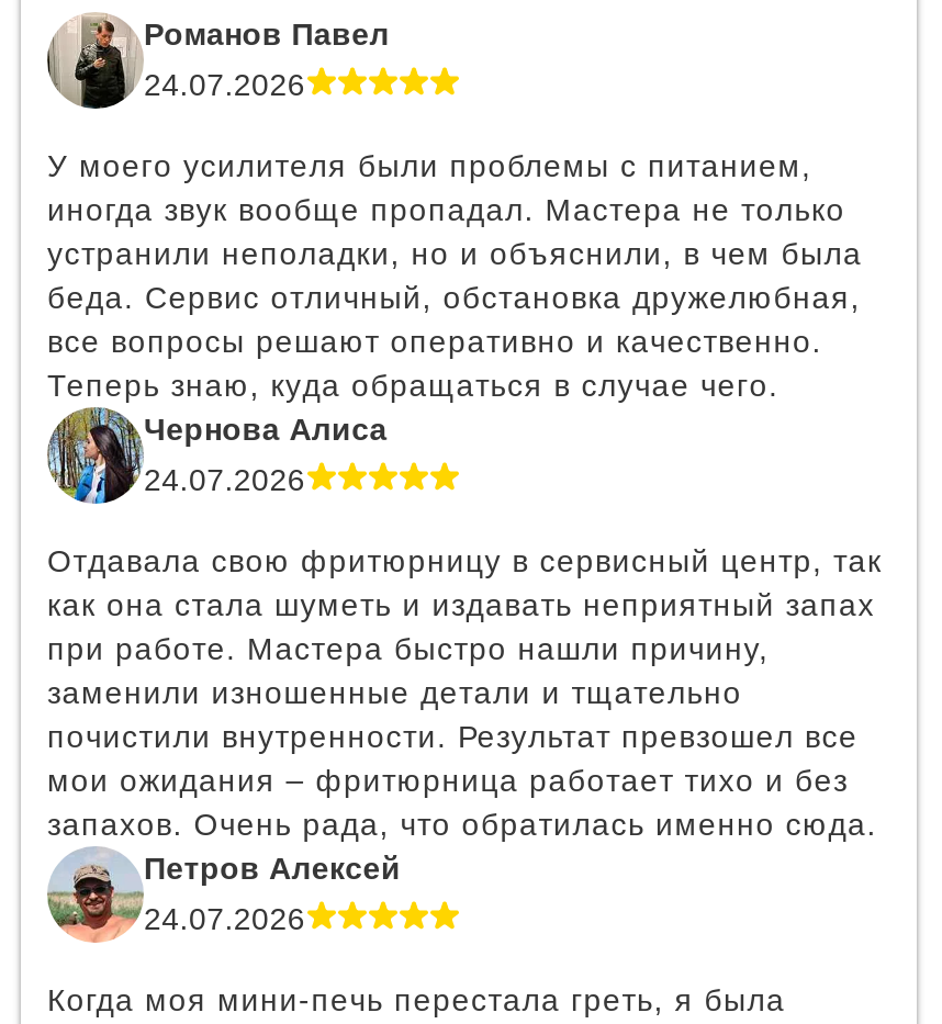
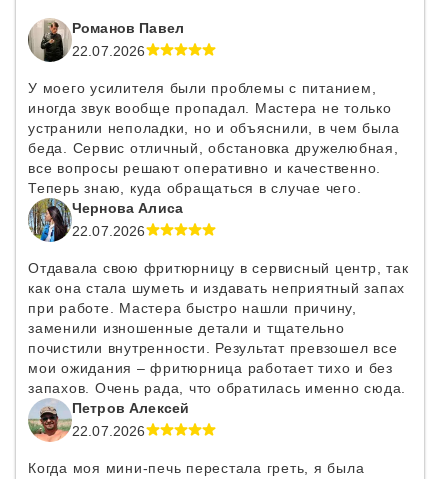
- 24.07.2026
+ 22.07.2026

- 24.07.2026
+ 22.07.2026

- 24.07.2026
+ 22.07.2026
